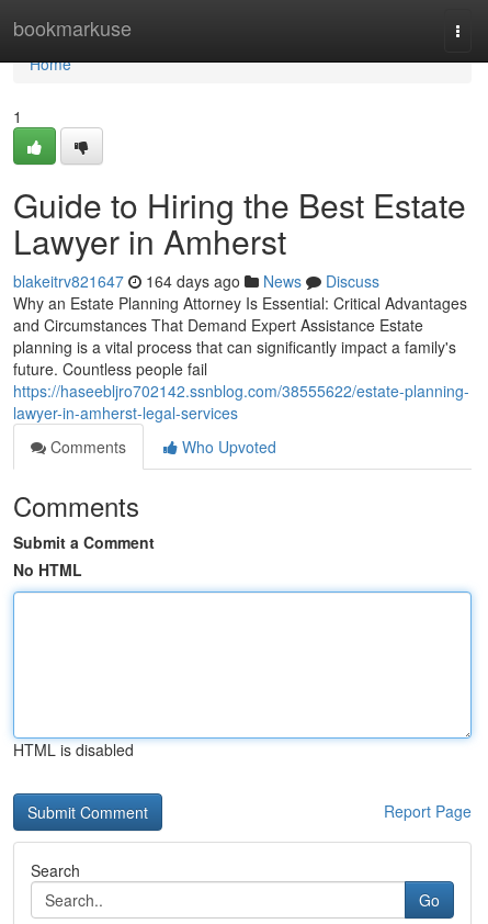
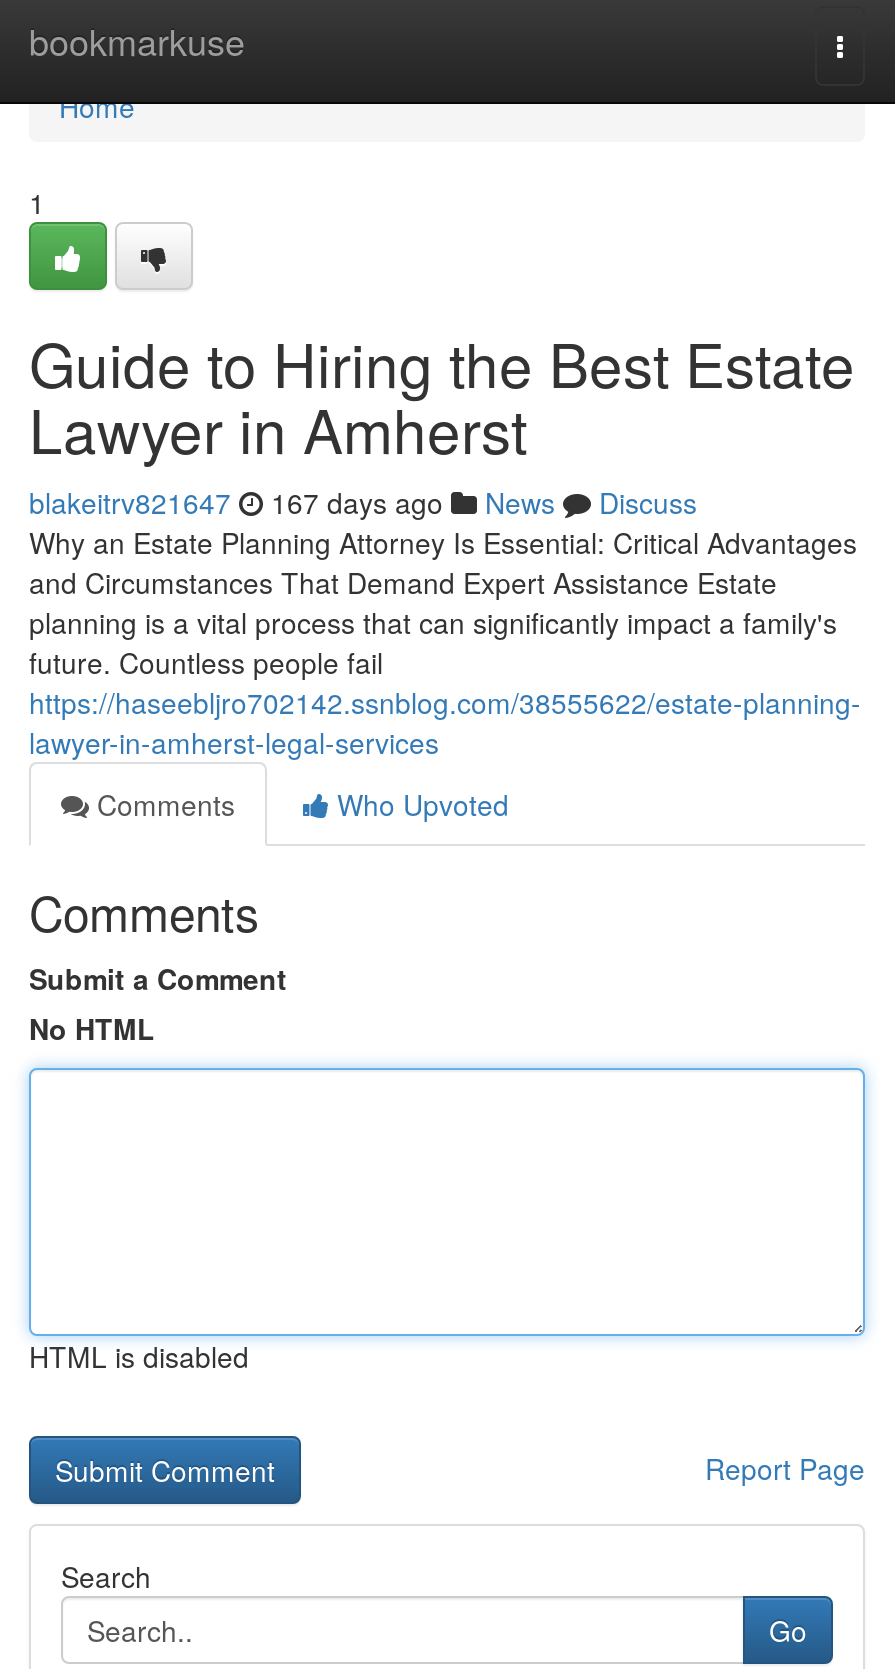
- blakeitrv821647 164 days ago News Discuss
+ blakeitrv821647 167 days ago News Discuss
